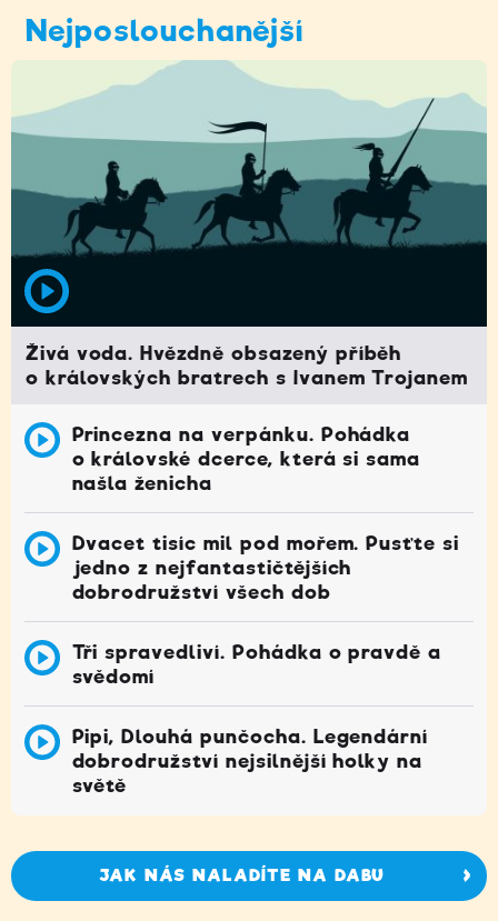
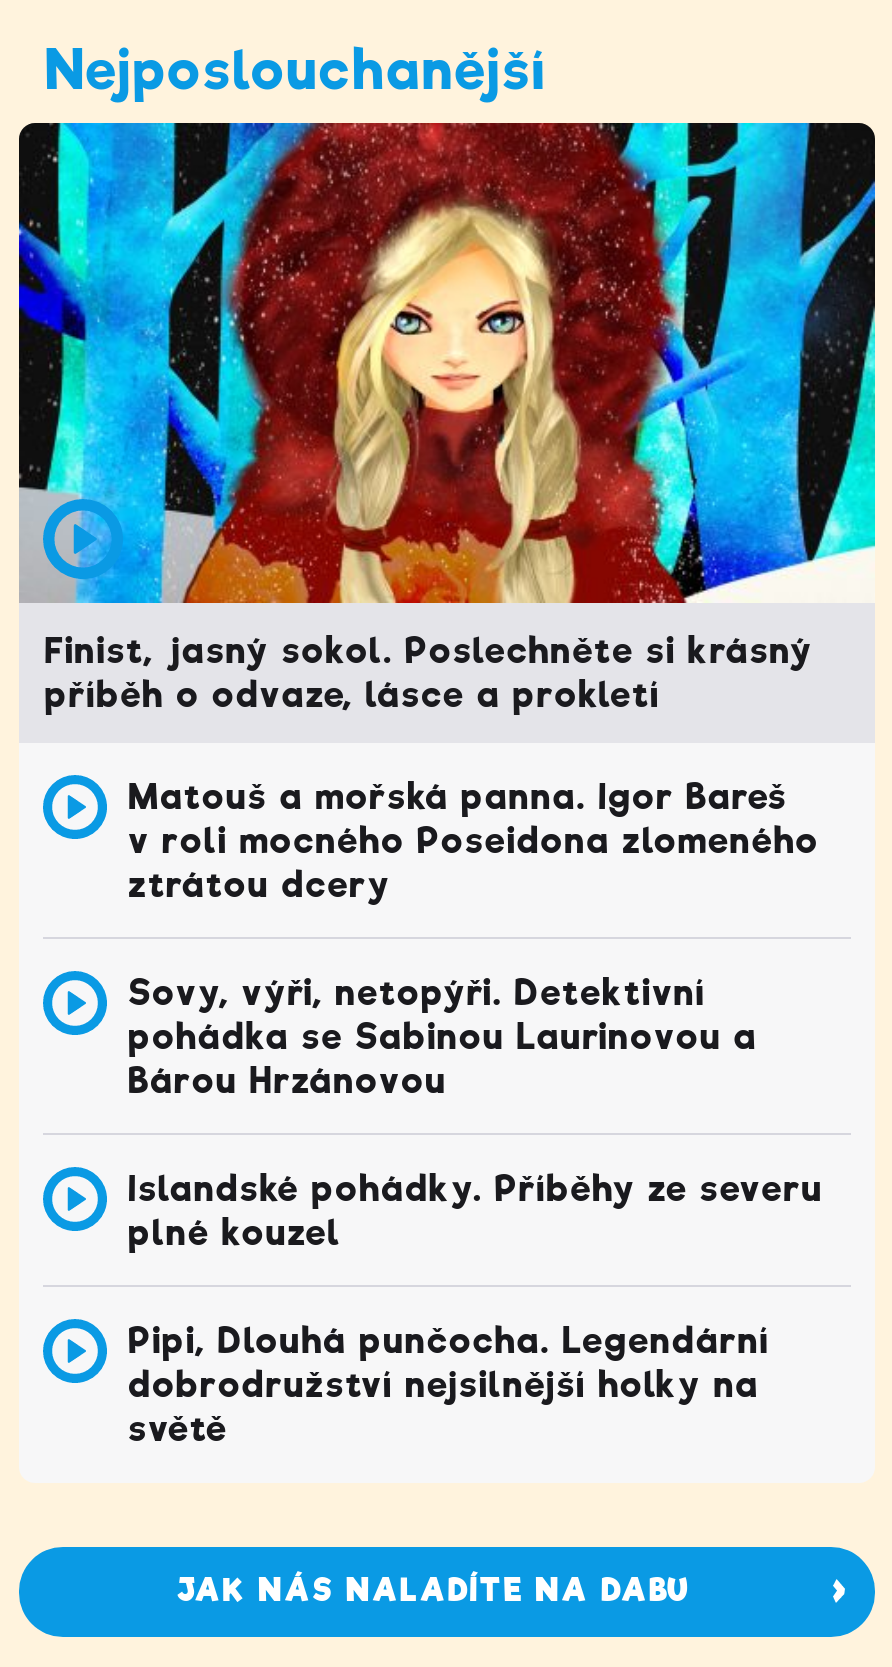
- [image]
- Živá voda. Hvězdně obsazený příběh
- o královských bratrech s Ivanem Trojanem
+ [image]
+ Finist, jasný sokol. Poslechněte si krásný
+ příběh o odvaze, lásce a prokletí

- Princezna na verpánku. Pohádka
- o královské dcerce, která si sama
- našla ženicha
+ Matouš a mořská panna. Igor Bareš
+ v roli mocného Poseidona zlomeného
+ ztrátou dcery

- Dvacet tisíc mil pod mořem. Pusťte si
- jedno z nejfantastičtějších
- dobrodružství všech dob
+ Sovy, výři, netopýři. Detektivní
+ pohádka se Sabinou Laurinovou a
+ Bárou Hrzánovou

- Tři spravedliví. Pohádka o pravdě a
- svědomí
+ Islandské pohádky. Příběhy ze severu
+ plné kouzel
